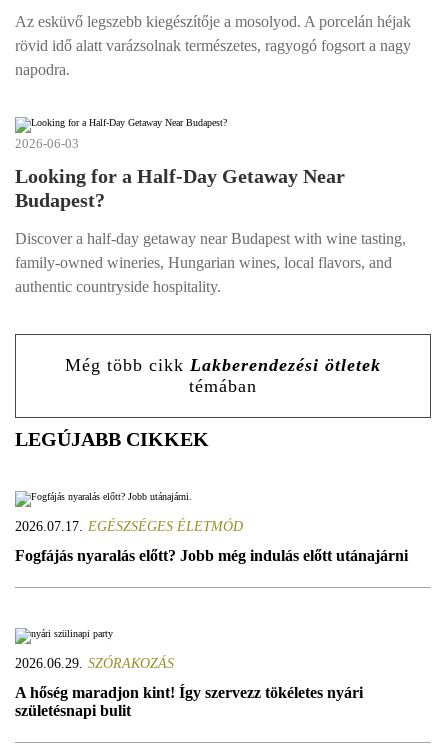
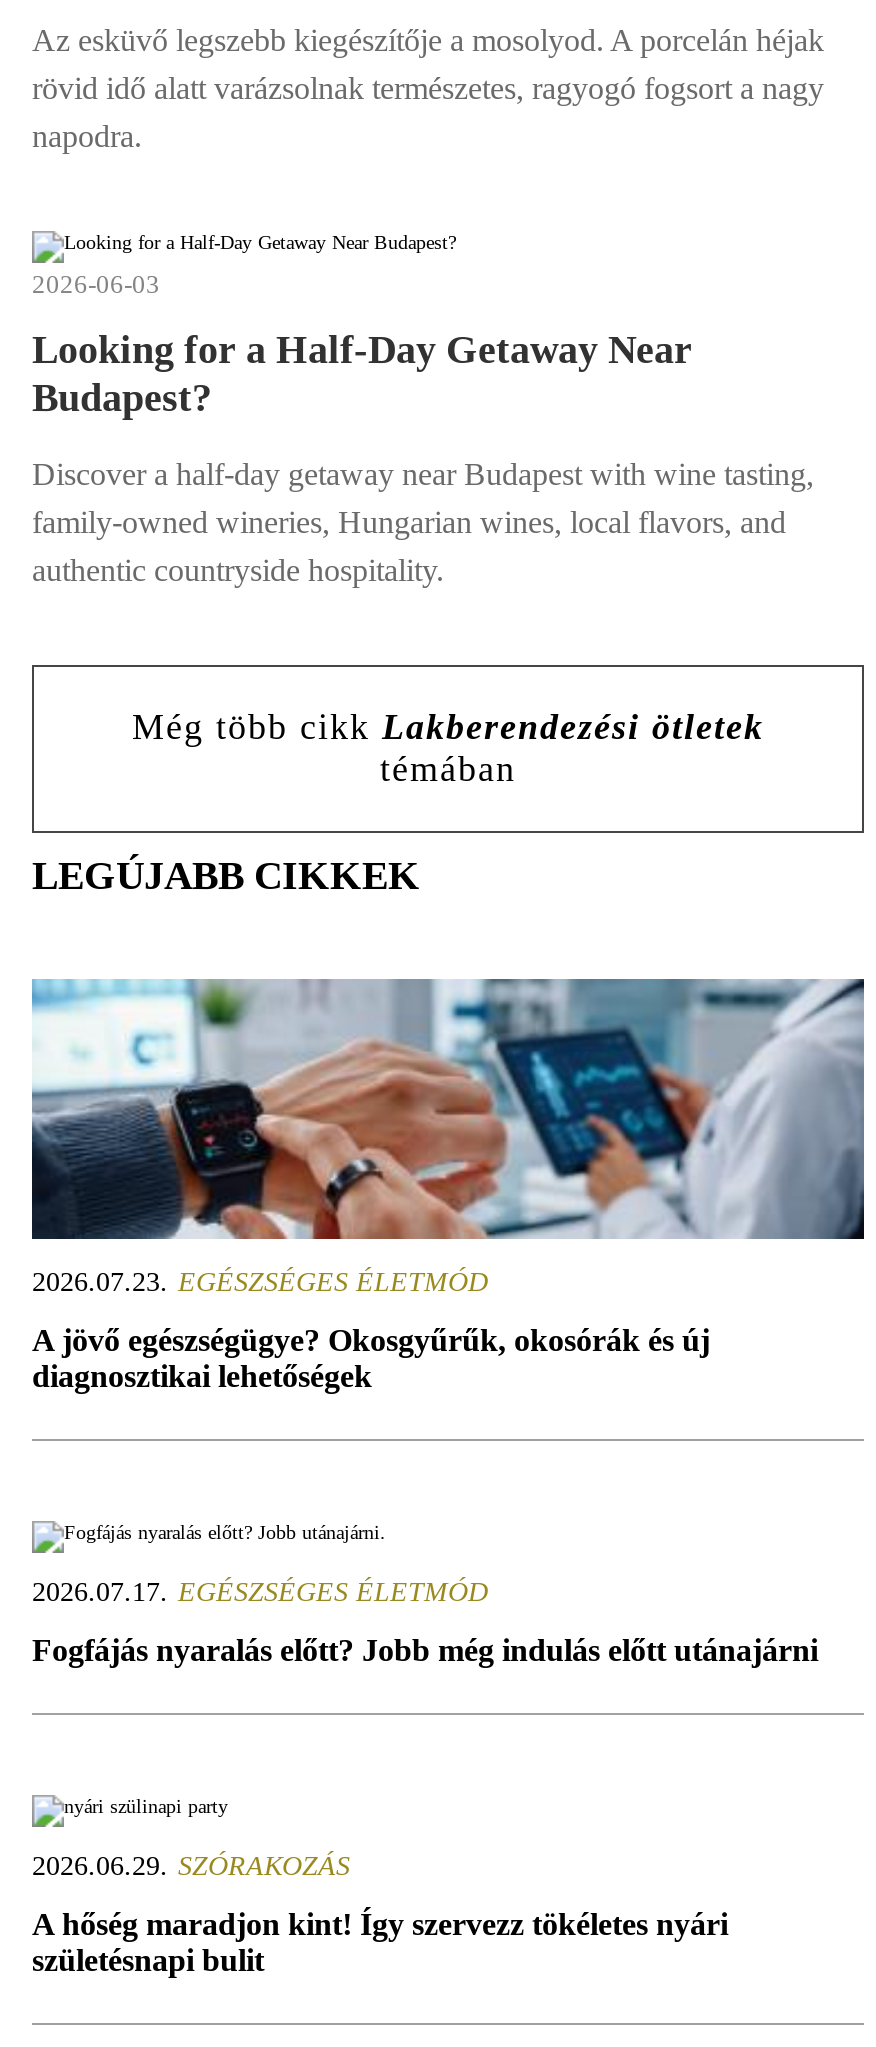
+ [image]
+ 2026.07.23. EGÉSZSÉGES ÉLETMÓD
+ A jövő egészségügye? Okosgyűrűk, okosórák és új
+ diagnosztikai lehetőségek
